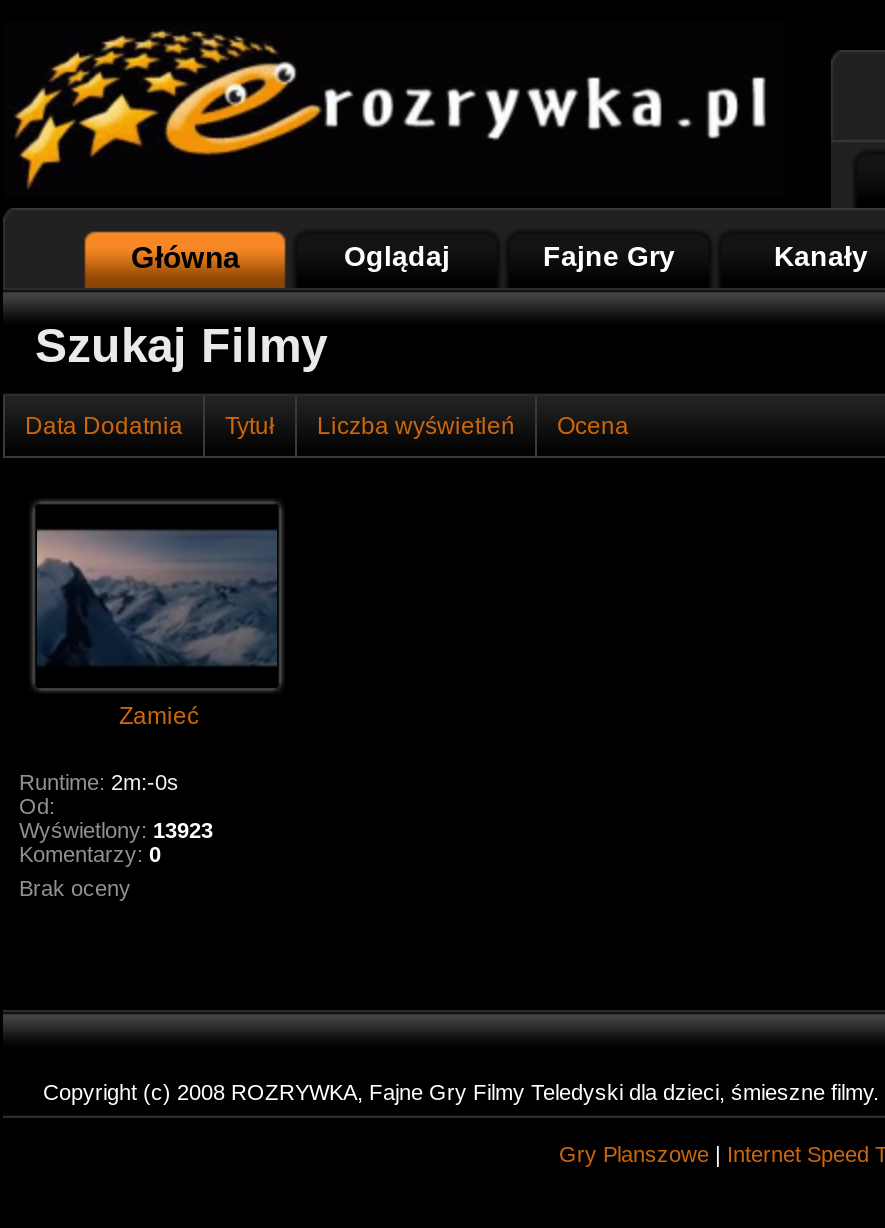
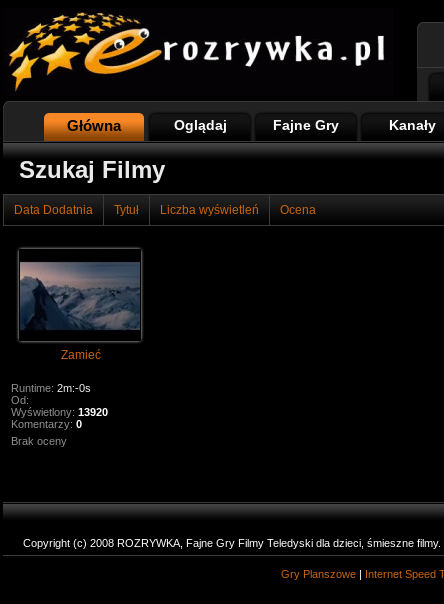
- Wyświetlony: 13923
+ Wyświetlony: 13920
